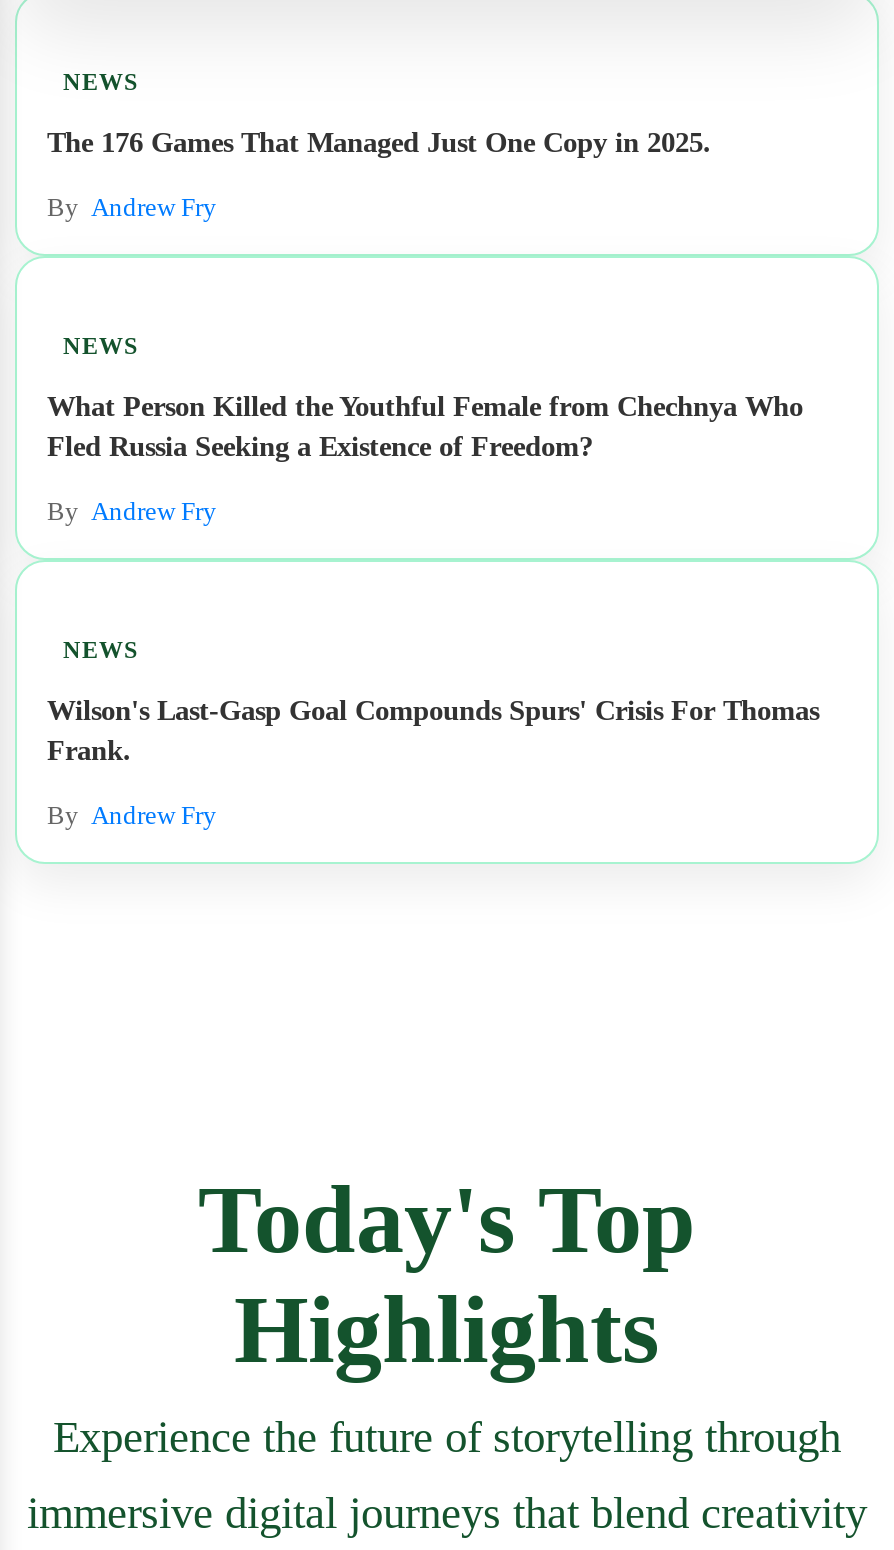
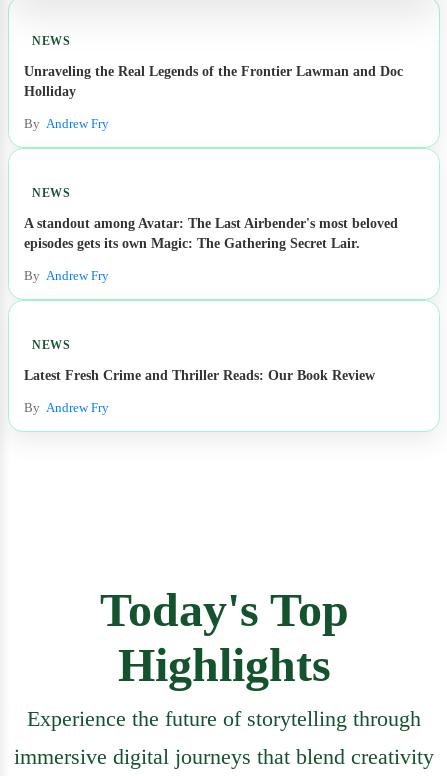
- The 176 Games That Managed Just One Copy in 2025.
+ Unraveling the Real Legends of the Frontier Lawman and Doc
+ Holliday

moved down: By Andrew Fry | NEWS

- What Person Killed the Youthful Female from Chechnya Who
- Fled Russia Seeking a Existence of Freedom?
+ A standout among Avatar: The Last Airbender's most beloved
+ episodes gets its own Magic: The Gathering Secret Lair.

moved down: By Andrew Fry | NEWS

- Wilson's Last-Gasp Goal Compounds Spurs' Crisis For Thomas
- Frank.
+ Latest Fresh Crime and Thriller Reads: Our Book Review
